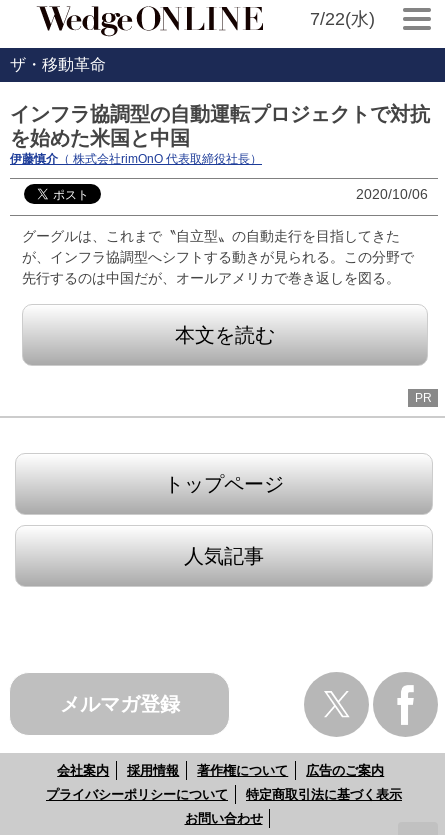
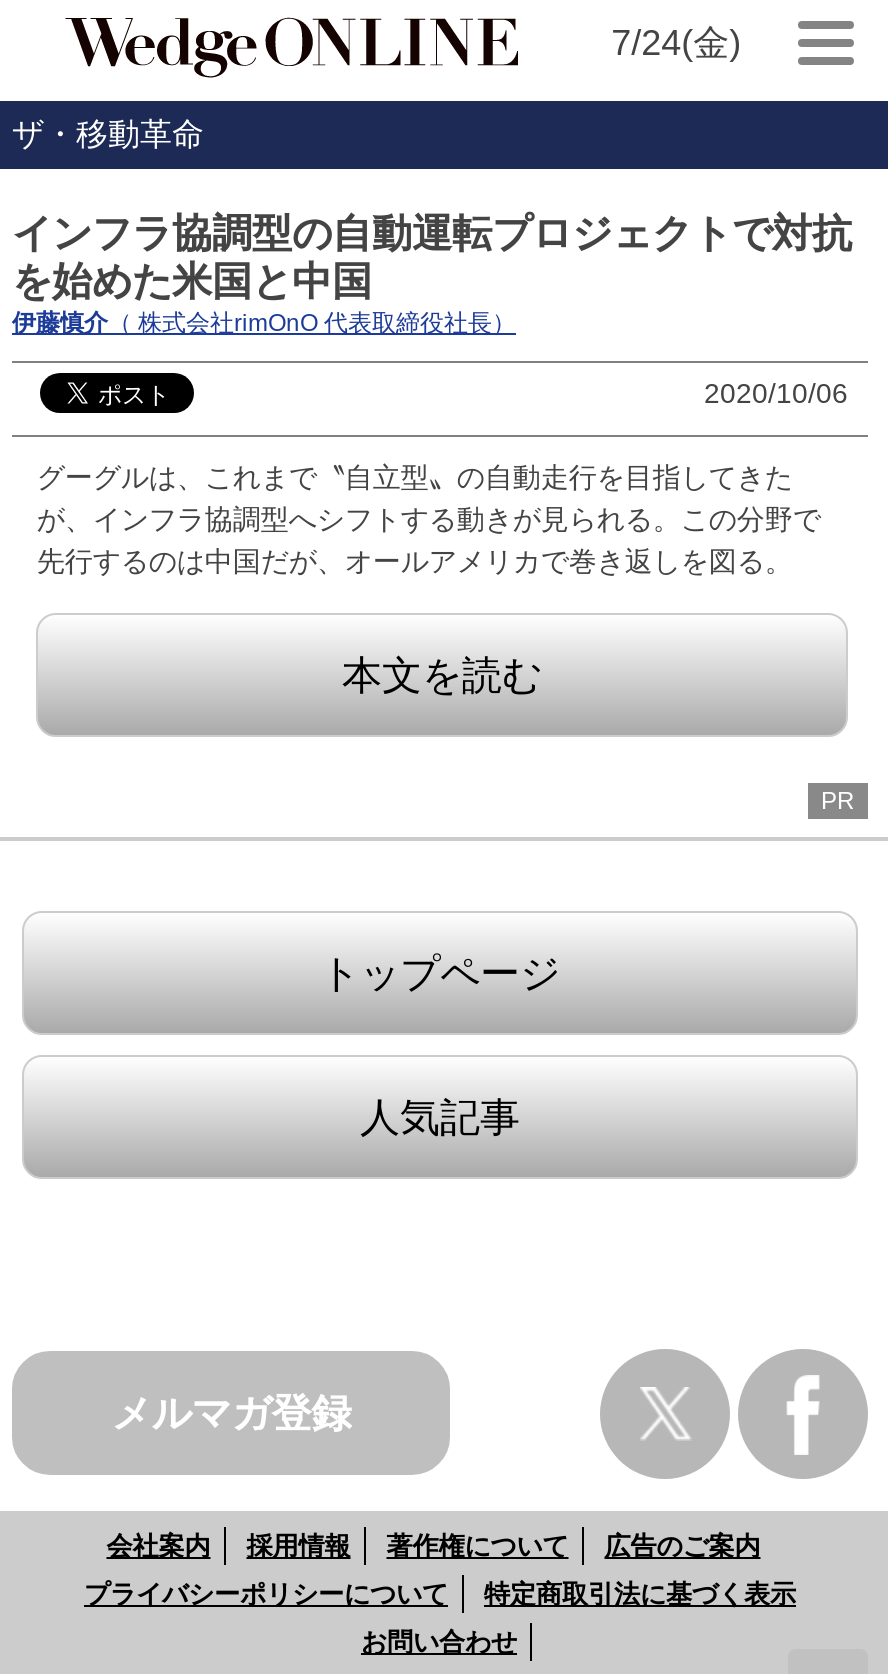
- 7/22(水)
+ 7/24(金)
